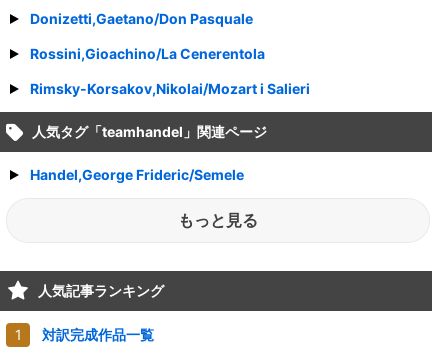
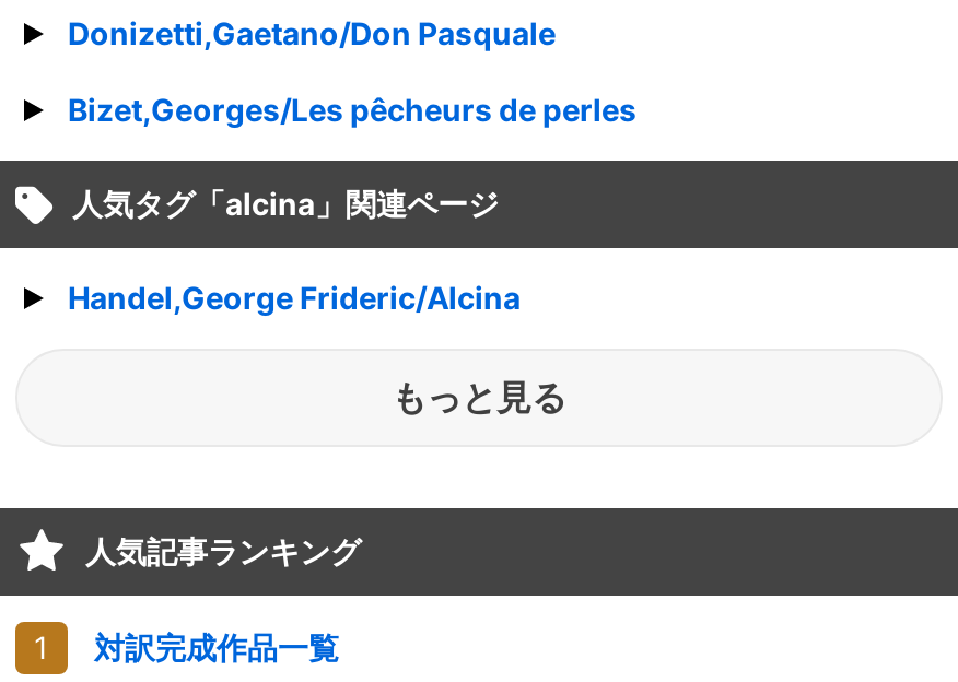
- Rossini,Gioachino/La Cenerentola
- Rimsky-Korsakov,Nikolai/Mozart i Salieri
- 人気タグ「teamhandel」関連ページ
- Handel,George Frideric/Semele
+ Bizet,Georges/Les pêcheurs de perles
+ 人気タグ「alcina」関連ページ
+ Handel,George Frideric/Alcina
